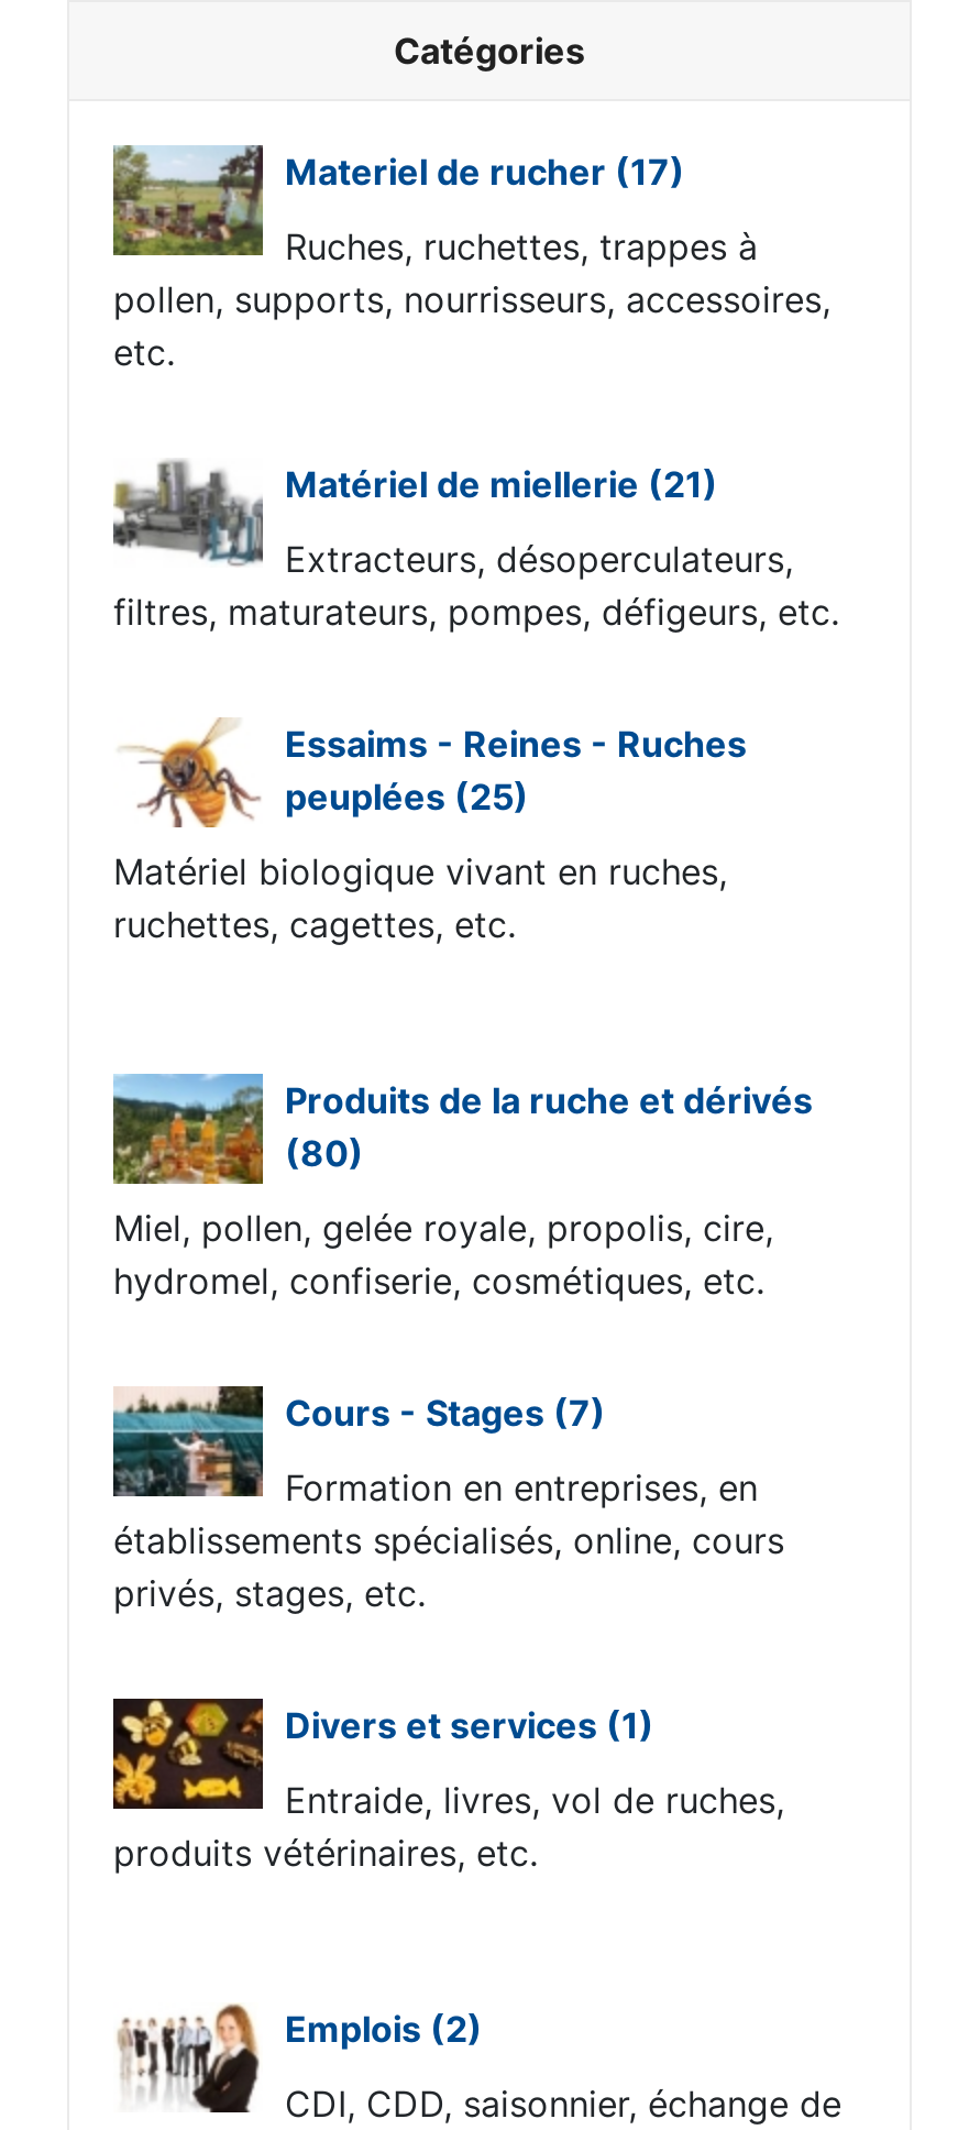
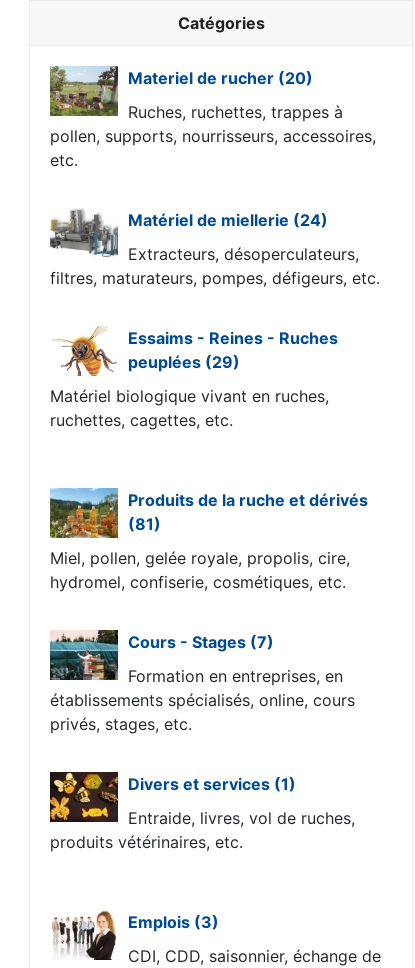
- Materiel de rucher (17)
+ Materiel de rucher (20)

- Matériel de miellerie (21)
+ Matériel de miellerie (24)

- peuplées (25)
+ peuplées (29)

- (80)
+ (81)

- Emplois (2)
+ Emplois (3)
